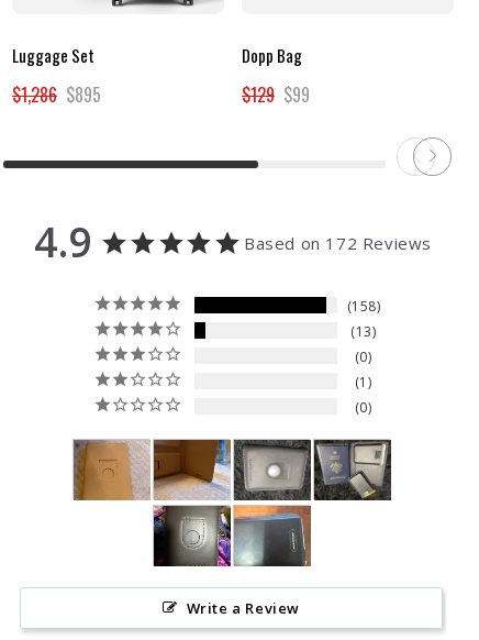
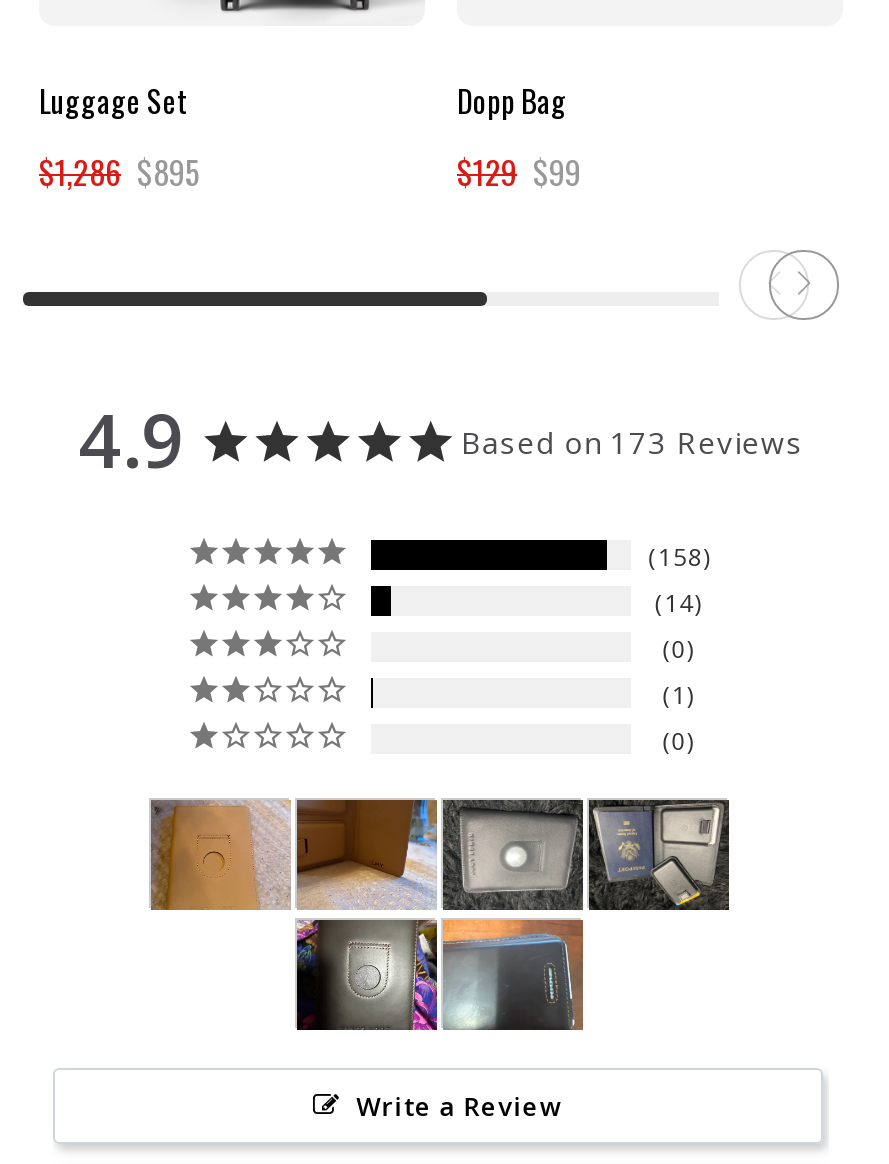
- Based on 172 Reviews
+ Based on 173 Reviews

- 13
+ 14
